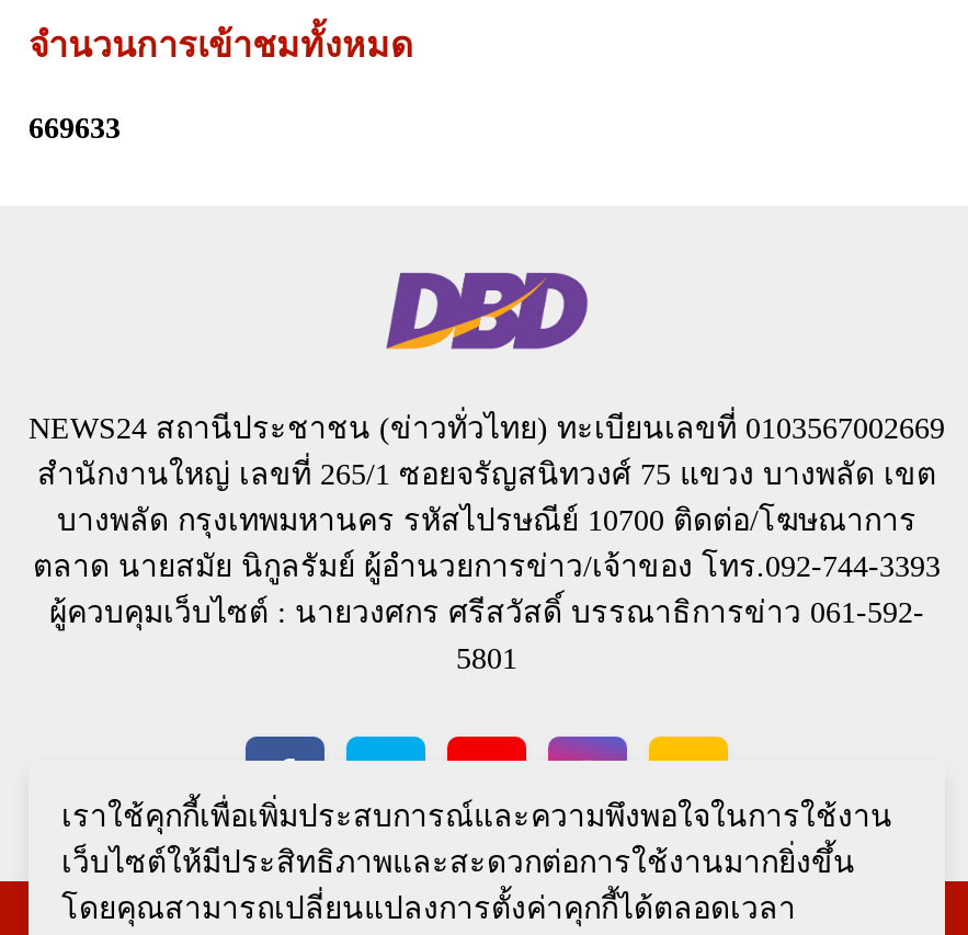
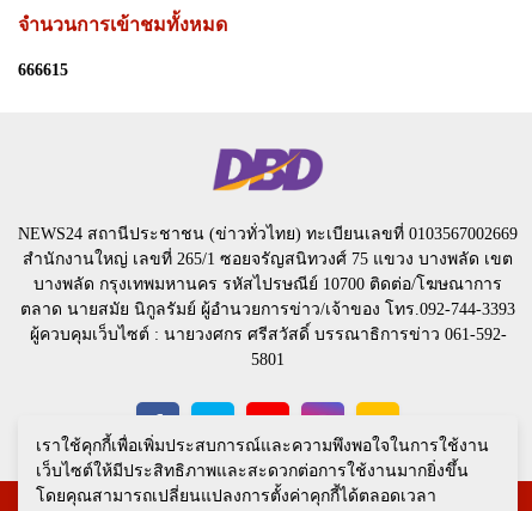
- 669633
+ 666615
